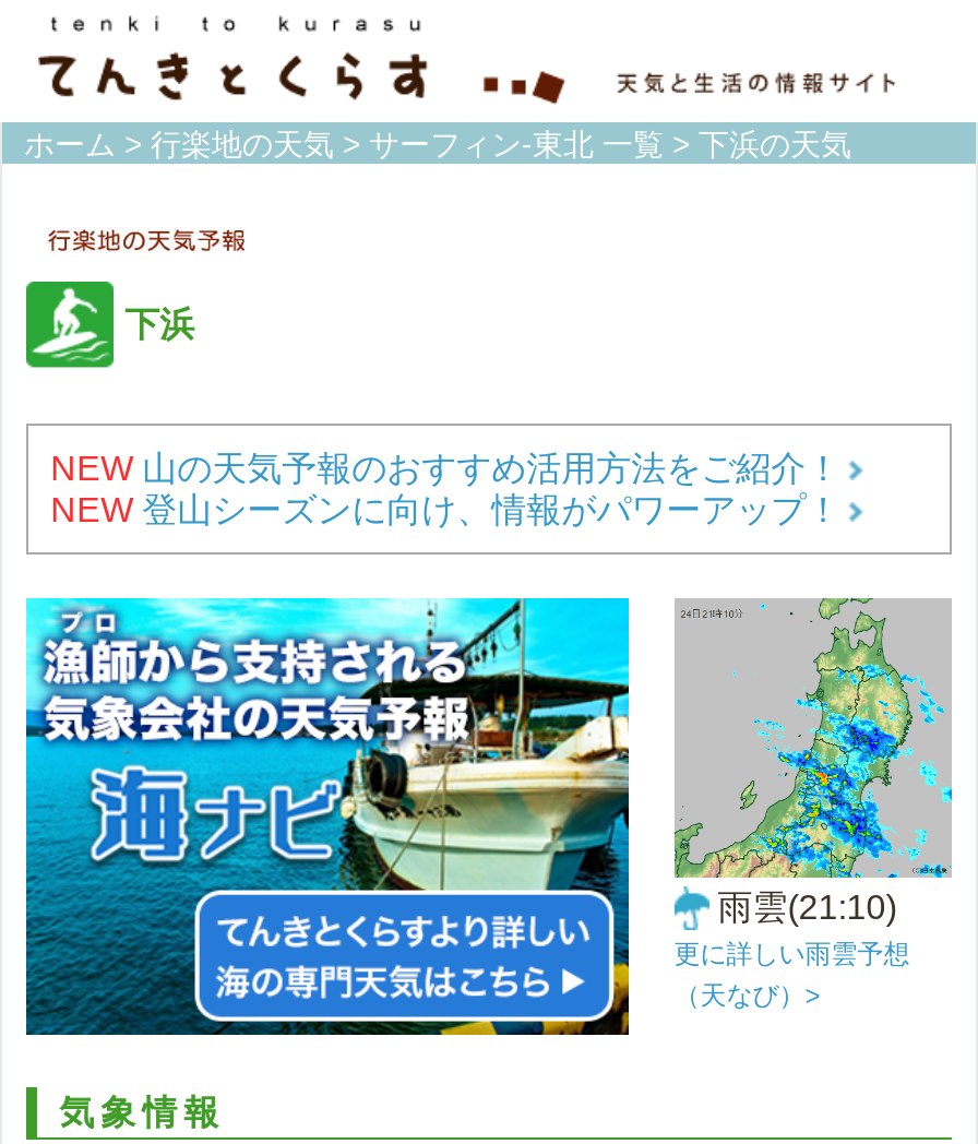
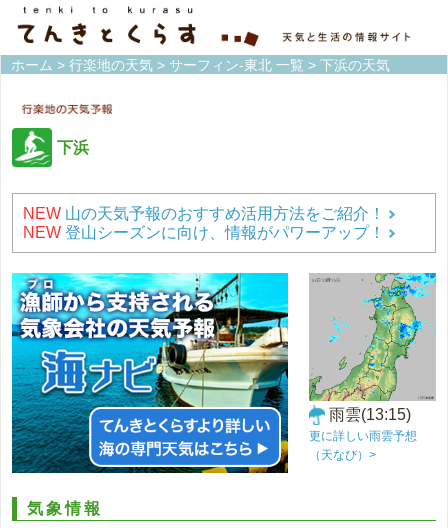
- [image]
- 雨雲(21:10)
+ [image]
+ 雨雲(13:15)
